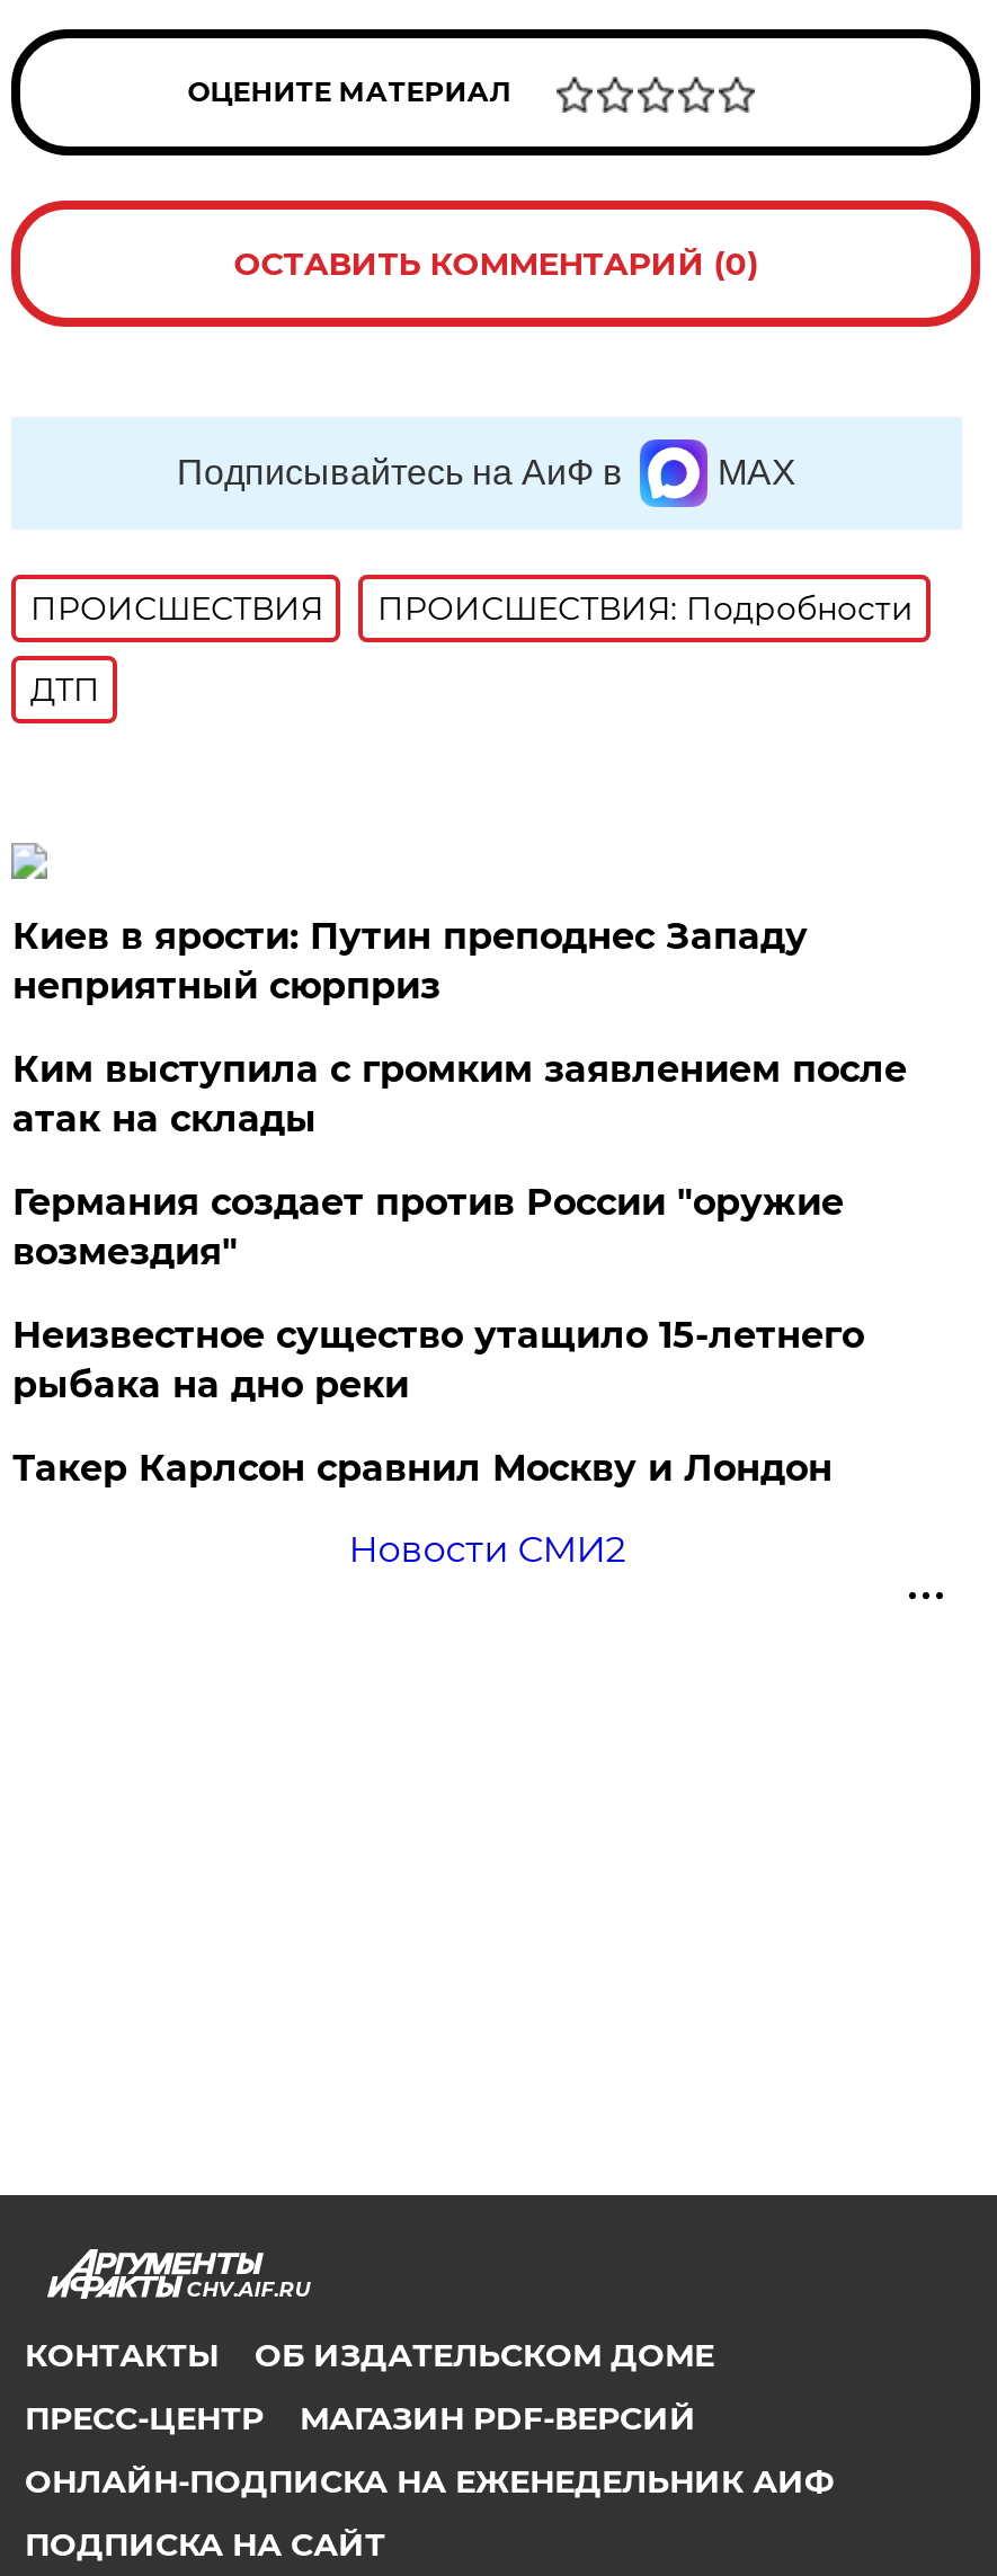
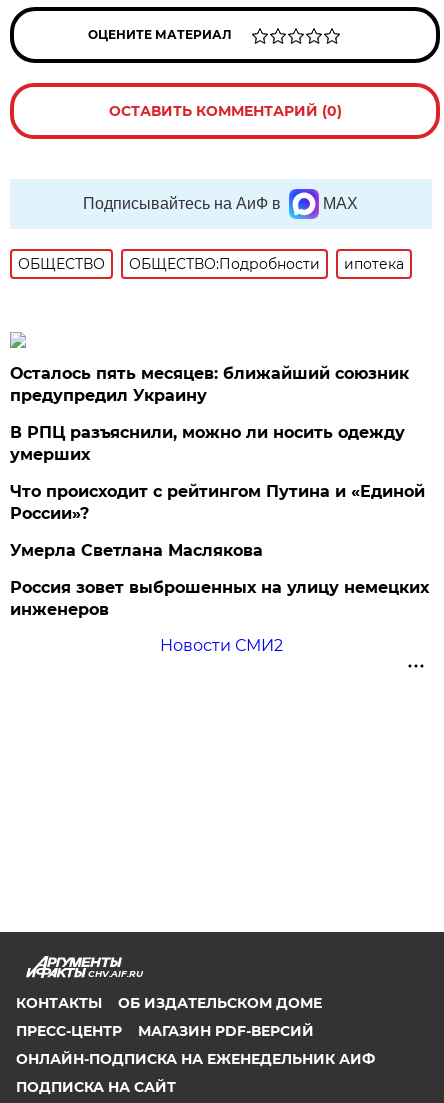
- ПРОИСШЕСТВИЯ
- ПРОИСШЕСТВИЯ: Подробности
- ДТП
+ ОБЩЕСТВО
+ ОБЩЕСТВО:Подробности
+ ипотека

- Киев в ярости: Путин преподнес Западу
- неприятный сюрприз
- Ким выступила с громким заявлением после
- атак на склады
- Германия создает против России "оружие
- возмездия"
- Неизвестное существо утащило 15-летнего
- рыбака на дно реки
- Такер Карлсон сравнил Москву и Лондон
+ Осталось пять месяцев: ближайший союзник
+ предупредил Украину
+ В РПЦ разъяснили, можно ли носить одежду
+ умерших
+ Что происходит с рейтингом Путина и «Единой
+ России»?
+ Умерла Светлана Маслякова
+ Россия зовет выброшенных на улицу немецких
+ инженеров
